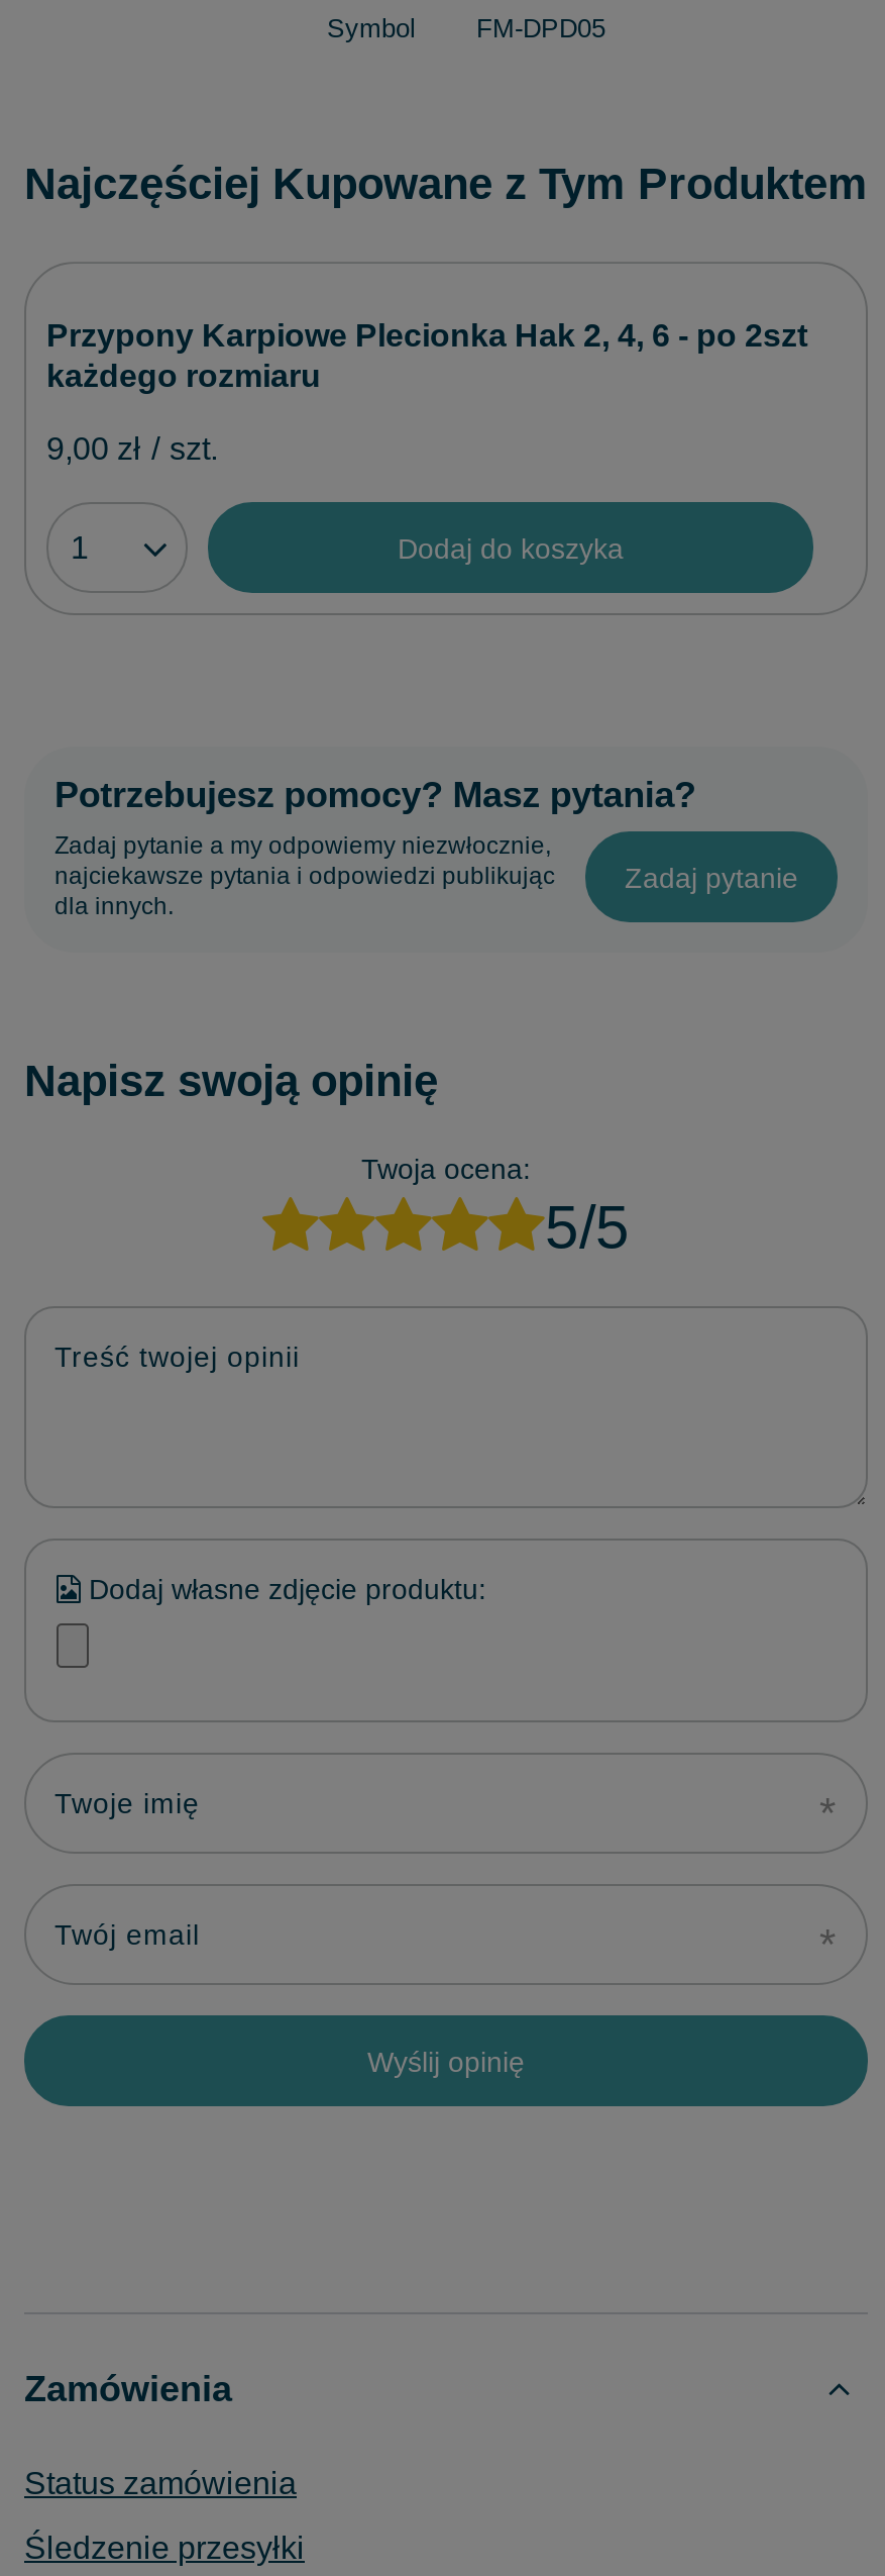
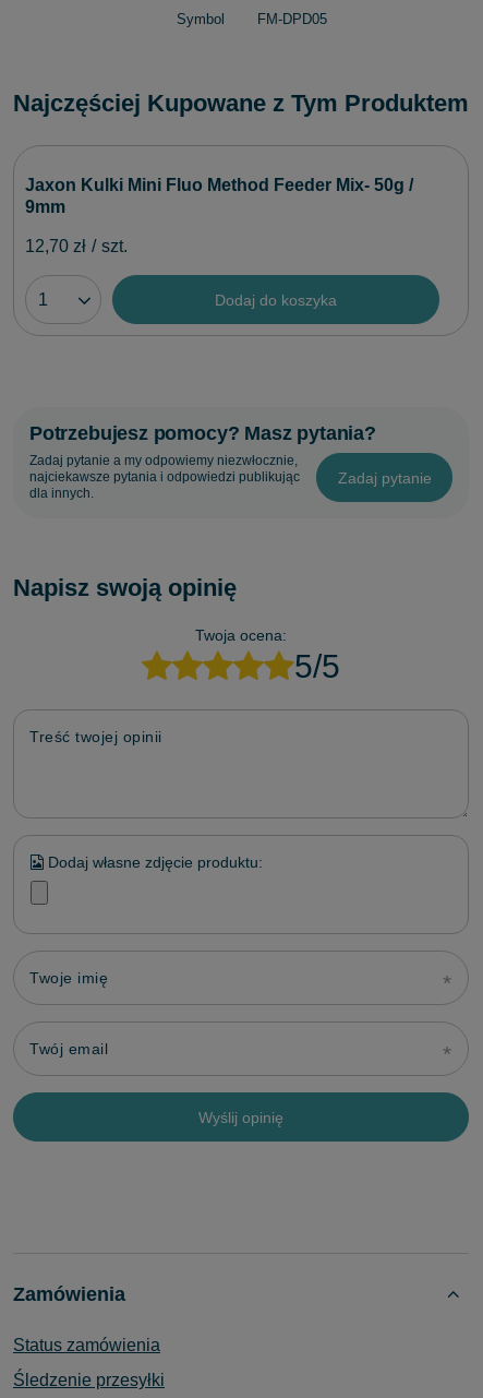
- Przypony Karpiowe Plecionka Hak 2, 4, 6 - po 2szt
- każdego rozmiaru
+ Jaxon Kulki Mini Fluo Method Feeder Mix- 50g /
+ 9mm

- 9,00 zł / szt.
+ 12,70 zł / szt.
